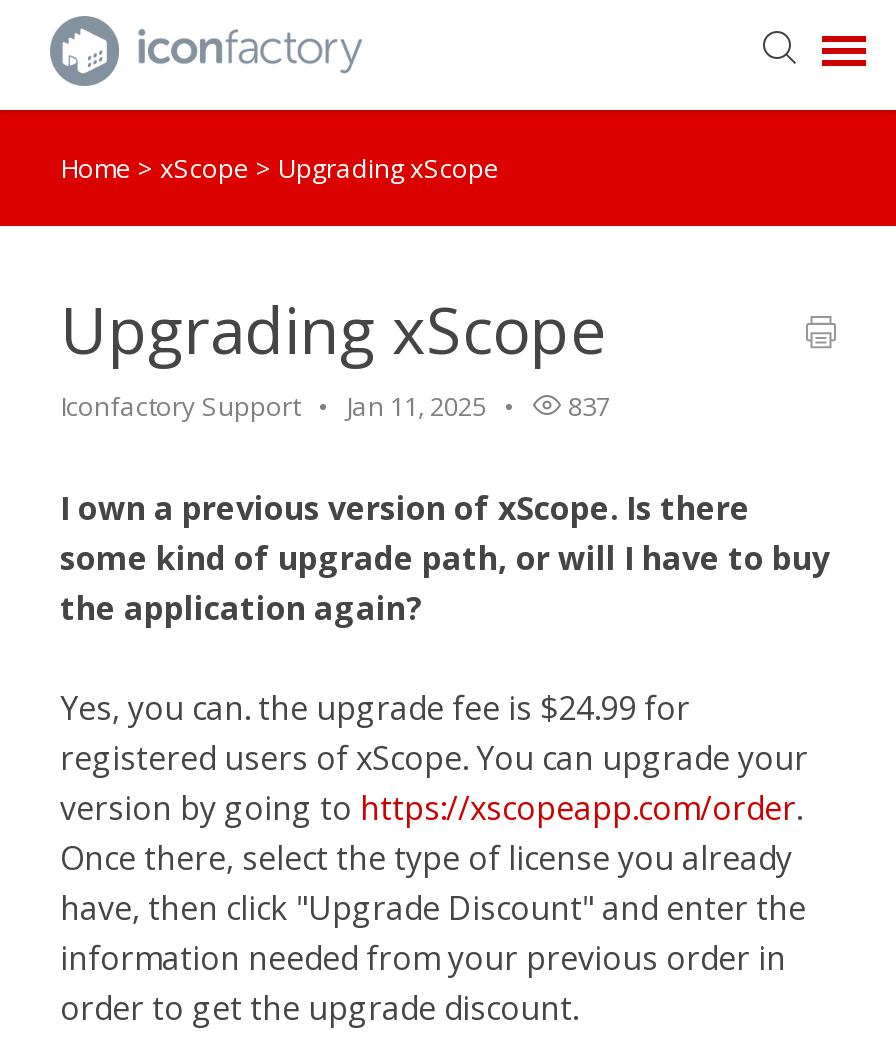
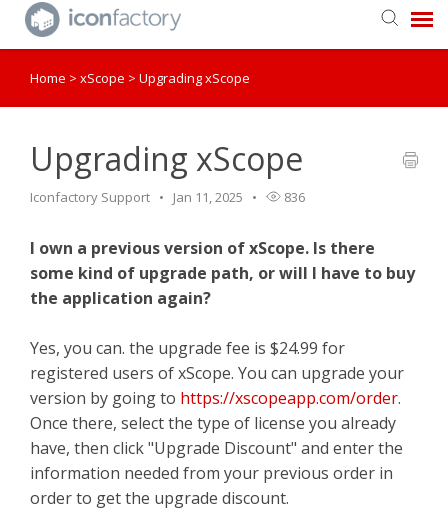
- 837
+ 836
